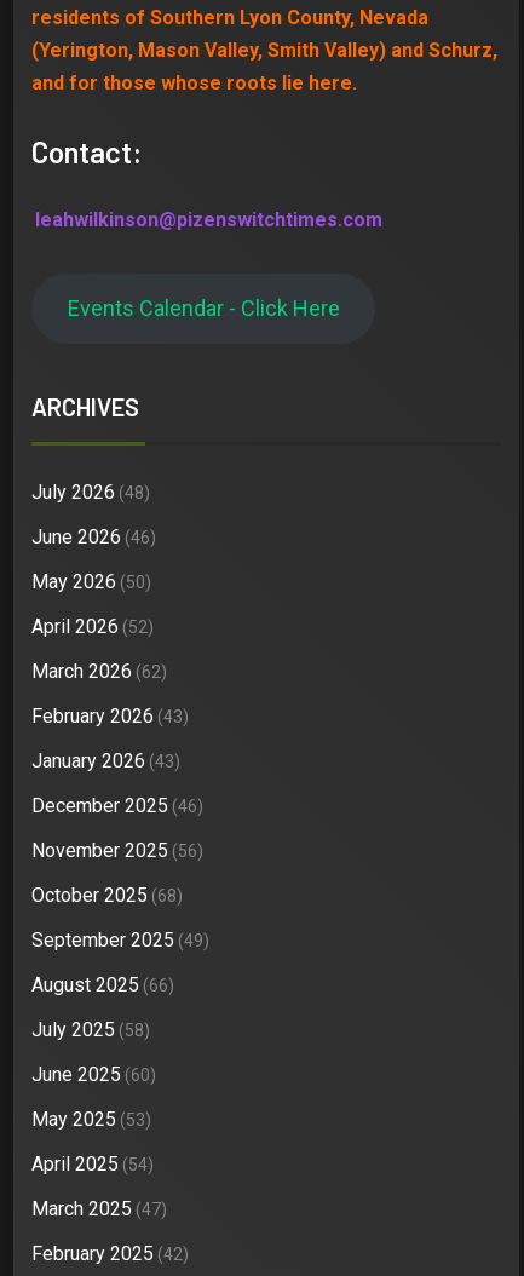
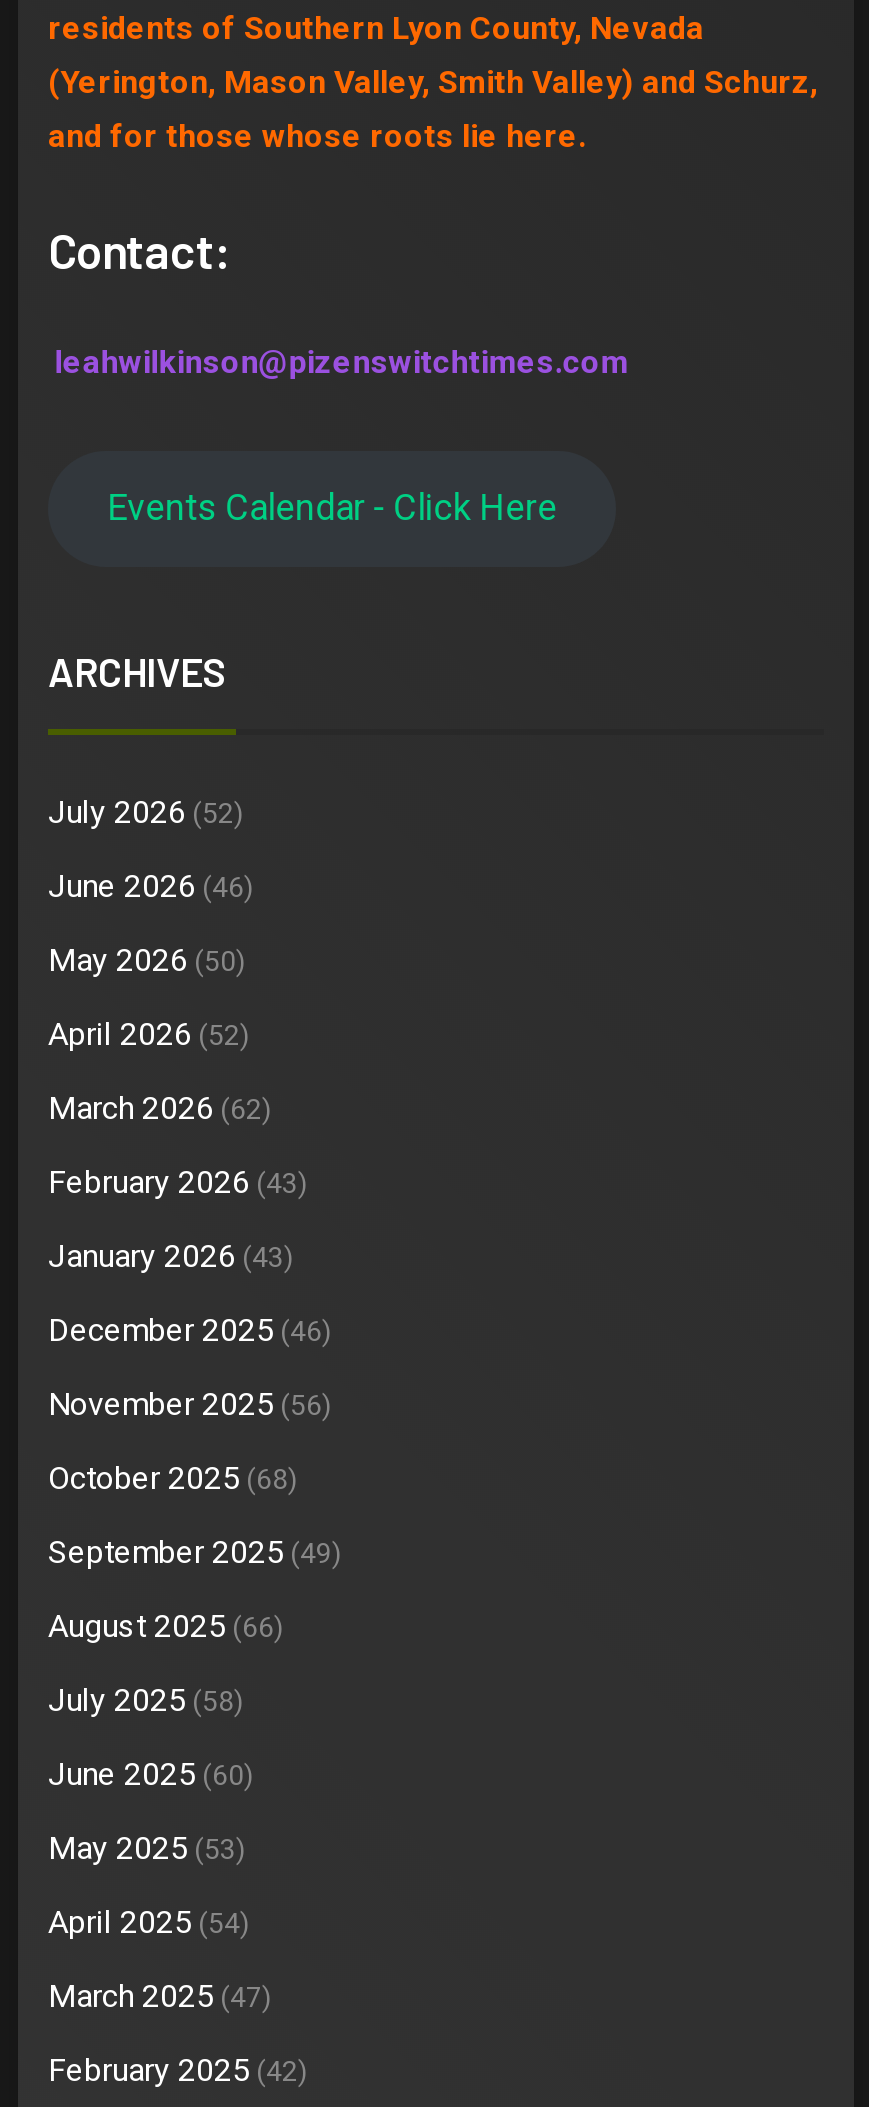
- July 2026 (48)
+ July 2026 (52)
